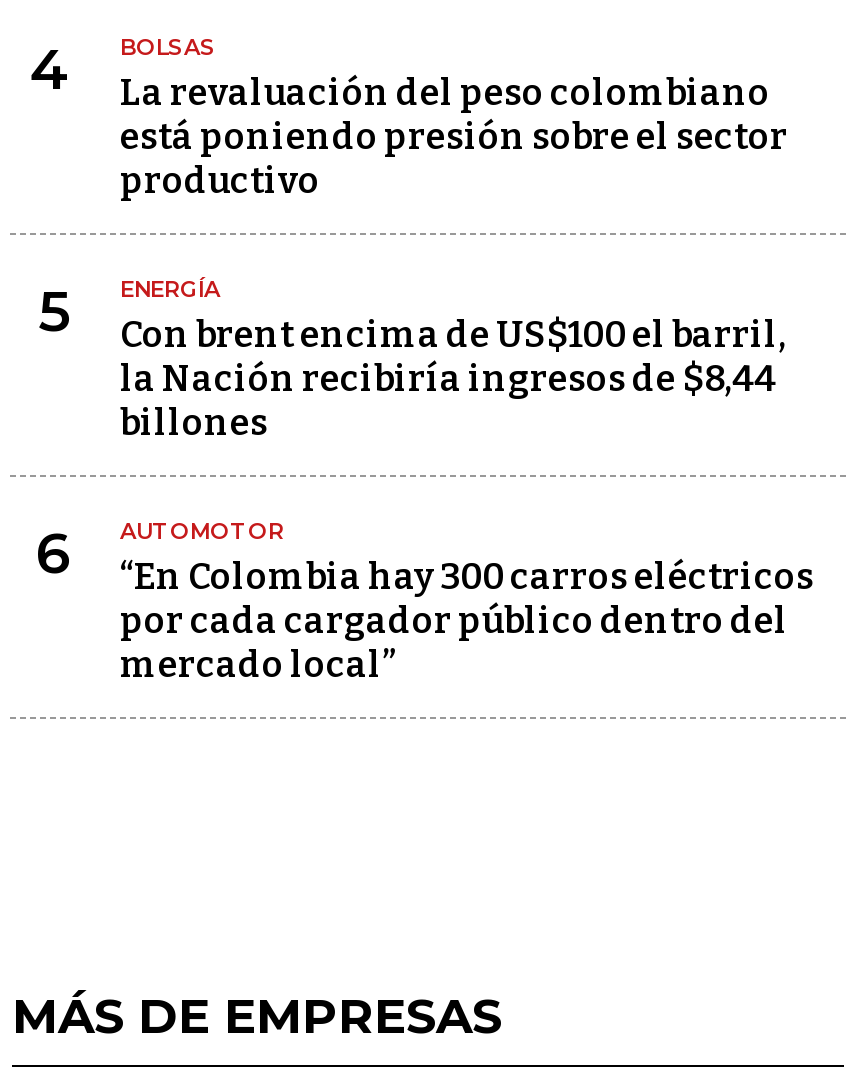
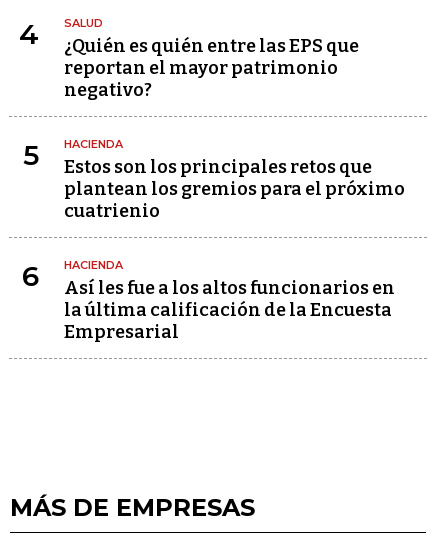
- BOLSAS
- La revaluación del peso colombiano
- está poniendo presión sobre el sector
- productivo
+ SALUD
+ ¿Quién es quién entre las EPS que
+ reportan el mayor patrimonio
+ negativo?

- ENERGÍA
- Con brent encima de US$100 el barril,
- la Nación recibiría ingresos de $8,44
- billones
+ HACIENDA
+ Estos son los principales retos que
+ plantean los gremios para el próximo
+ cuatrienio

- AUTOMOTOR
- “En Colombia hay 300 carros eléctricos
- por cada cargador público dentro del
- mercado local”
+ HACIENDA
+ Así les fue a los altos funcionarios en
+ la última calificación de la Encuesta
+ Empresarial
